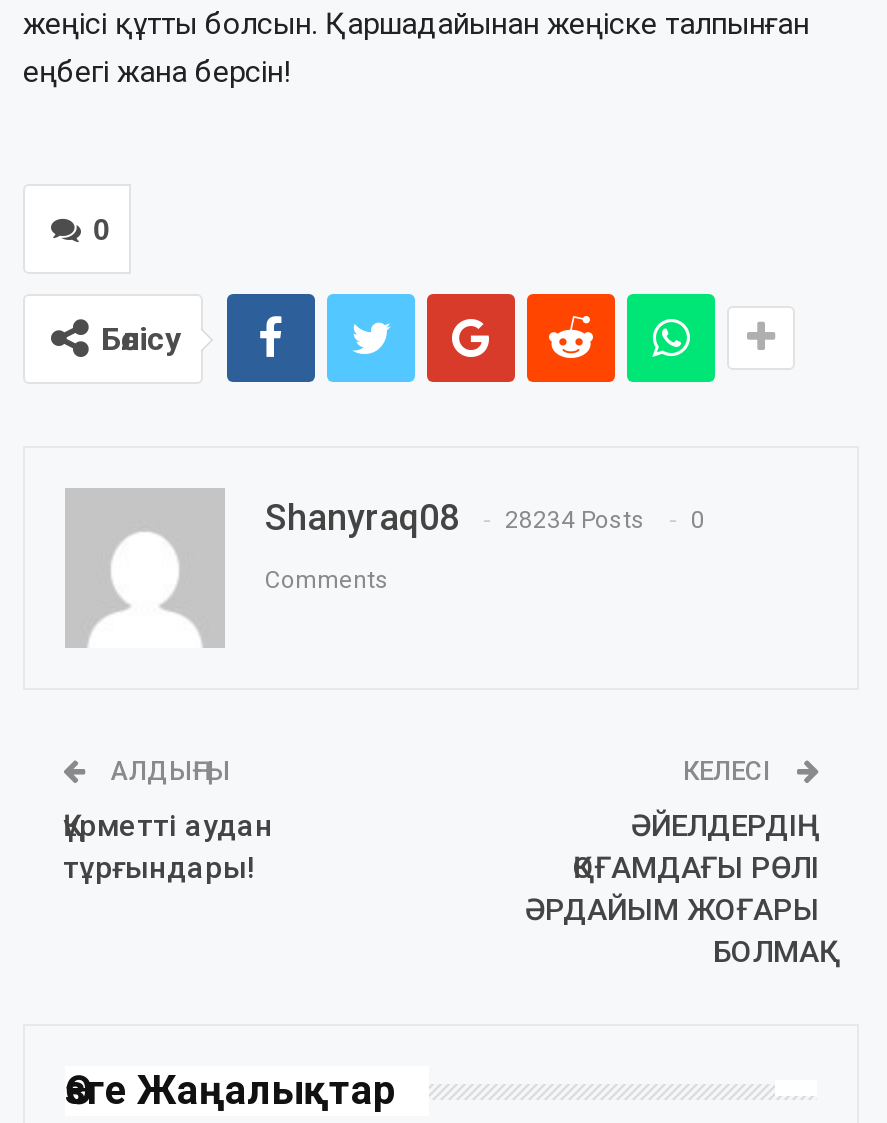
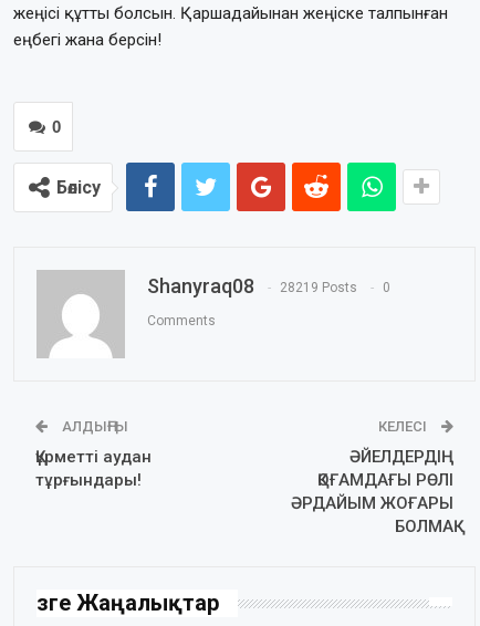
- Shanyraq08 28234 Posts 0
+ Shanyraq08 28219 Posts 0
